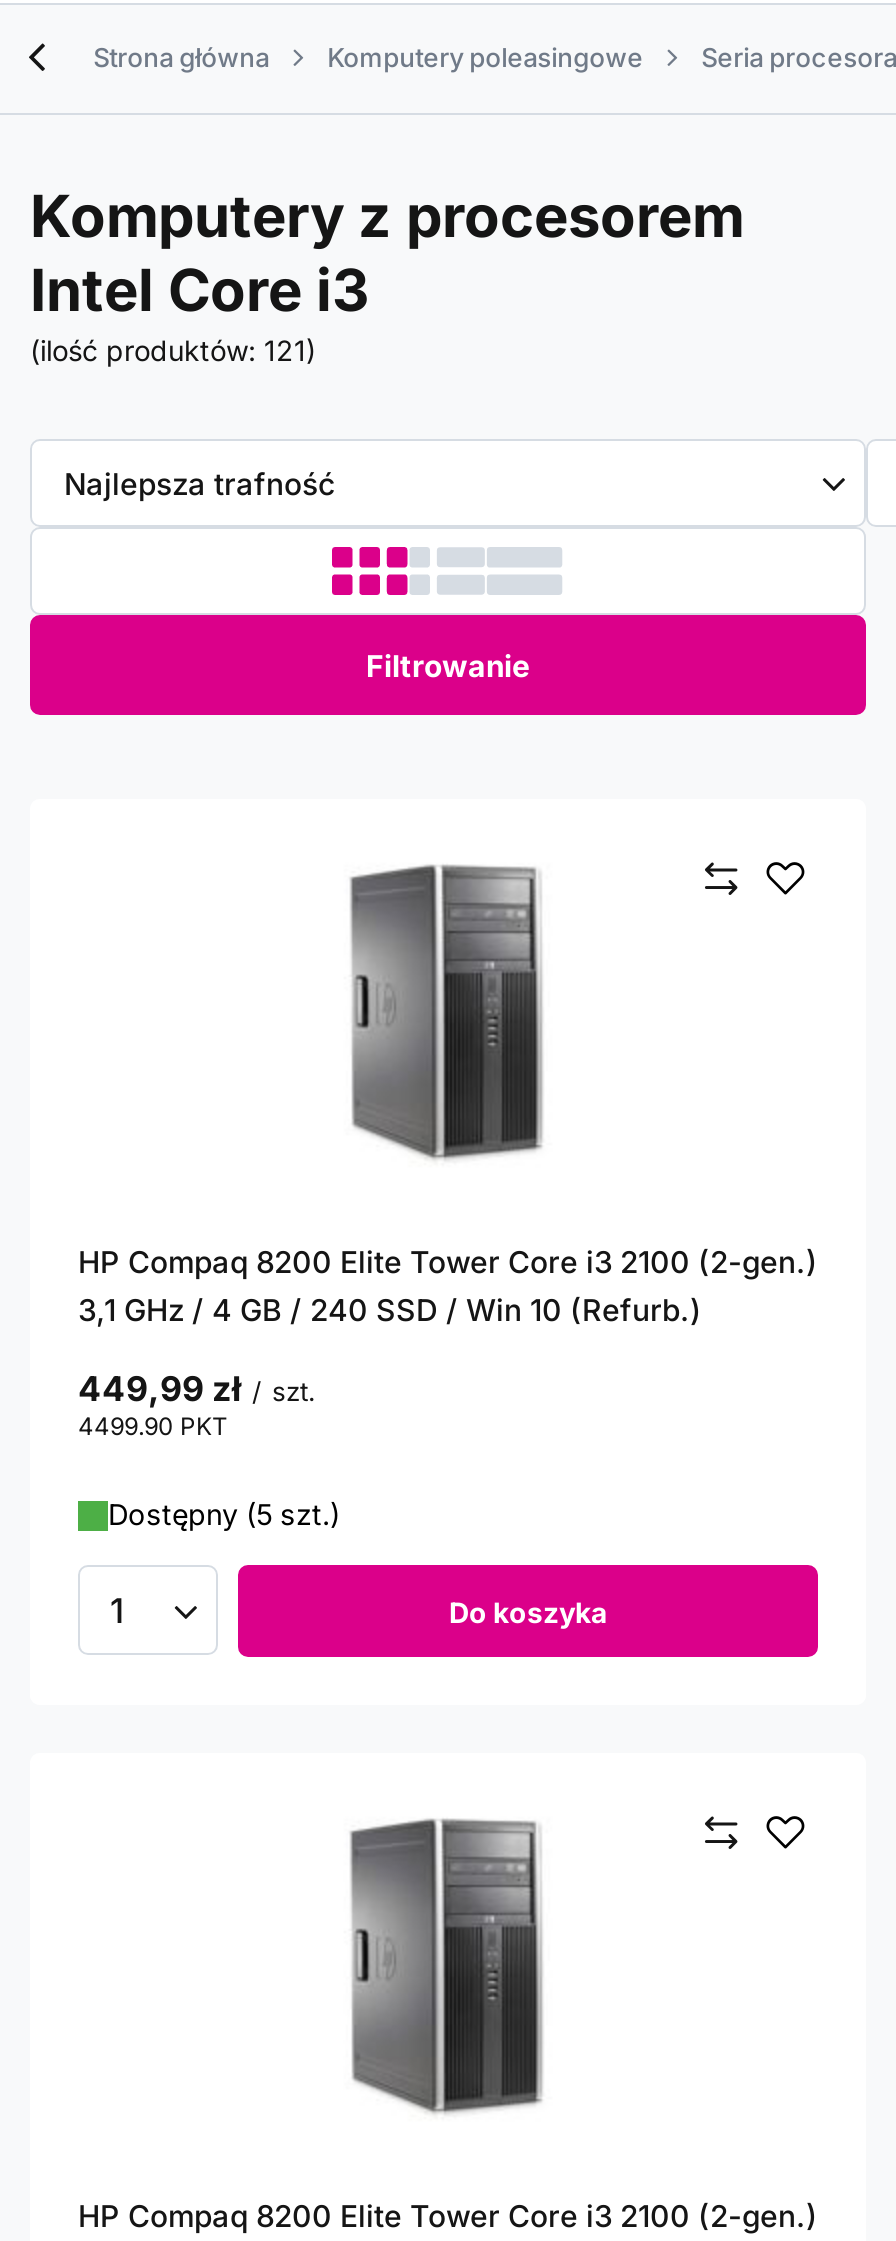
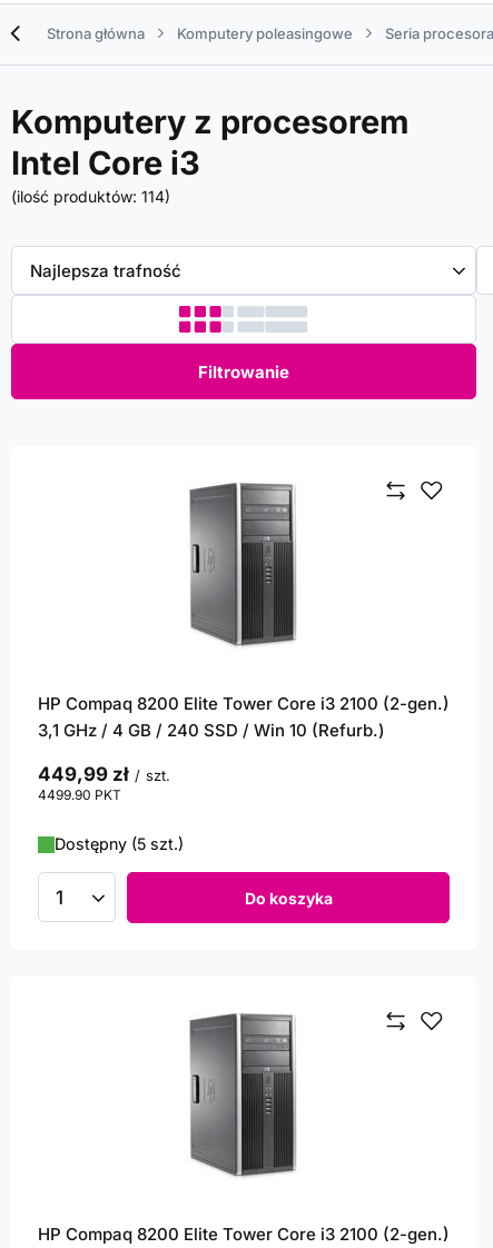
- (ilość produktów: 121)
+ (ilość produktów: 114)
